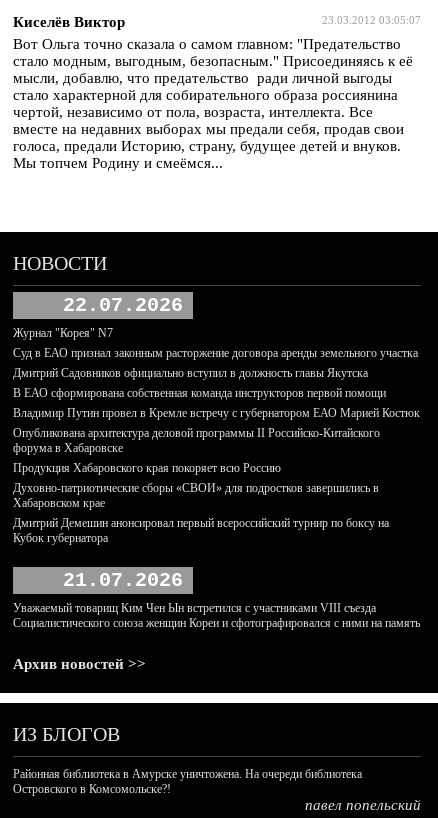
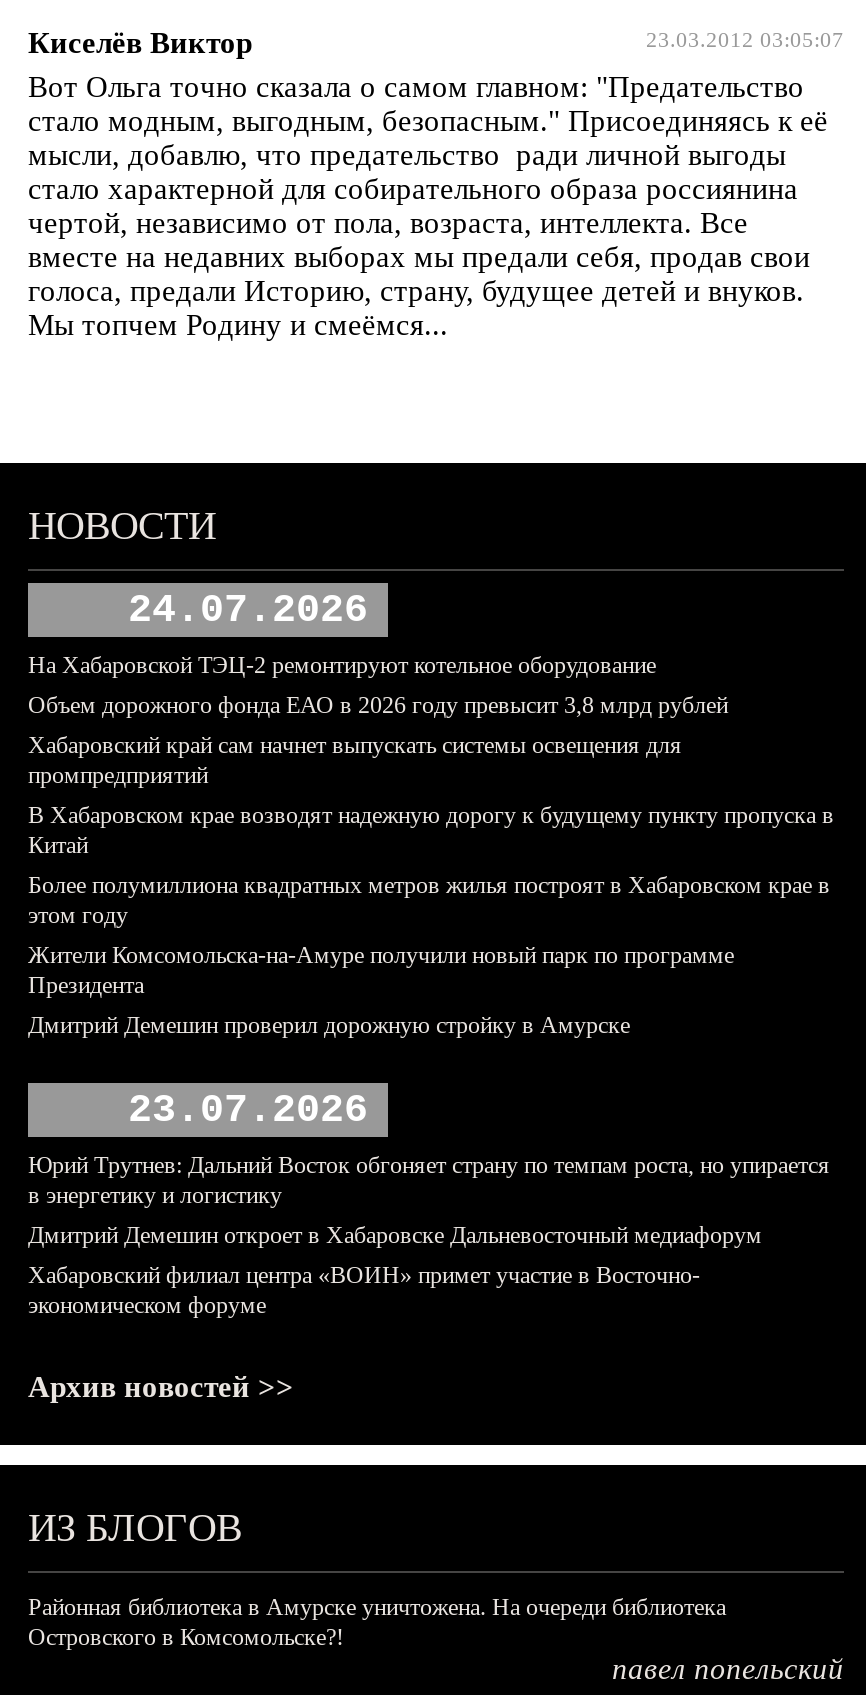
- 22.07.2026
- Журнал "Корея" N7
- Суд в ЕАО признал законным расторжение договора аренды земельного участка
- Дмитрий Садовников официально вступил в должность главы Якутска
- В ЕАО сформирована собственная команда инструкторов первой помощи
- Владимир Путин провел в Кремле встречу с губернатором ЕАО Марией Костюк
- Опубликована архитектура деловой программы II Российско-Китайского
- форума в Хабаровске
- Продукция Хабаровского края покоряет всю Россию
- Духовно-патриотические сборы «СВОИ» для подростков завершились в
- Хабаровском крае
- Дмитрий Демешин анонсировал первый всероссийский турнир по боксу на
- Кубок губернатора
+ 24.07.2026
+ На Хабаровской ТЭЦ-2 ремонтируют котельное оборудование
+ Объем дорожного фонда ЕАО в 2026 году превысит 3,8 млрд рублей
+ Хабаровский край сам начнет выпускать системы освещения для
+ промпредприятий
+ В Хабаровском крае возводят надежную дорогу к будущему пункту пропуска в
+ Китай
+ Более полумиллиона квадратных метров жилья построят в Хабаровском крае в
+ этом году
+ Жители Комсомольска-на-Амуре получили новый парк по программе
+ Президента
+ Дмитрий Демешин проверил дорожную стройку в Амурске

- 21.07.2026
- Уважаемый товарищ Ким Чен Ын встретился с участниками VIII съезда
- Социалистического союза женщин Кореи и сфотографировался с ними на память
+ 23.07.2026
+ Юрий Трутнев: Дальний Восток обгоняет страну по темпам роста, но упирается
+ в энергетику и логистику
+ Дмитрий Демешин откроет в Хабаровске Дальневосточный медиафорум
+ Хабаровский филиал центра «ВОИН» примет участие в Восточно-
+ экономическом форуме
